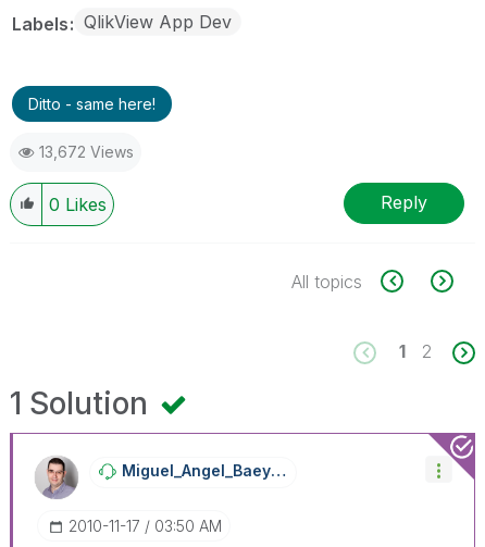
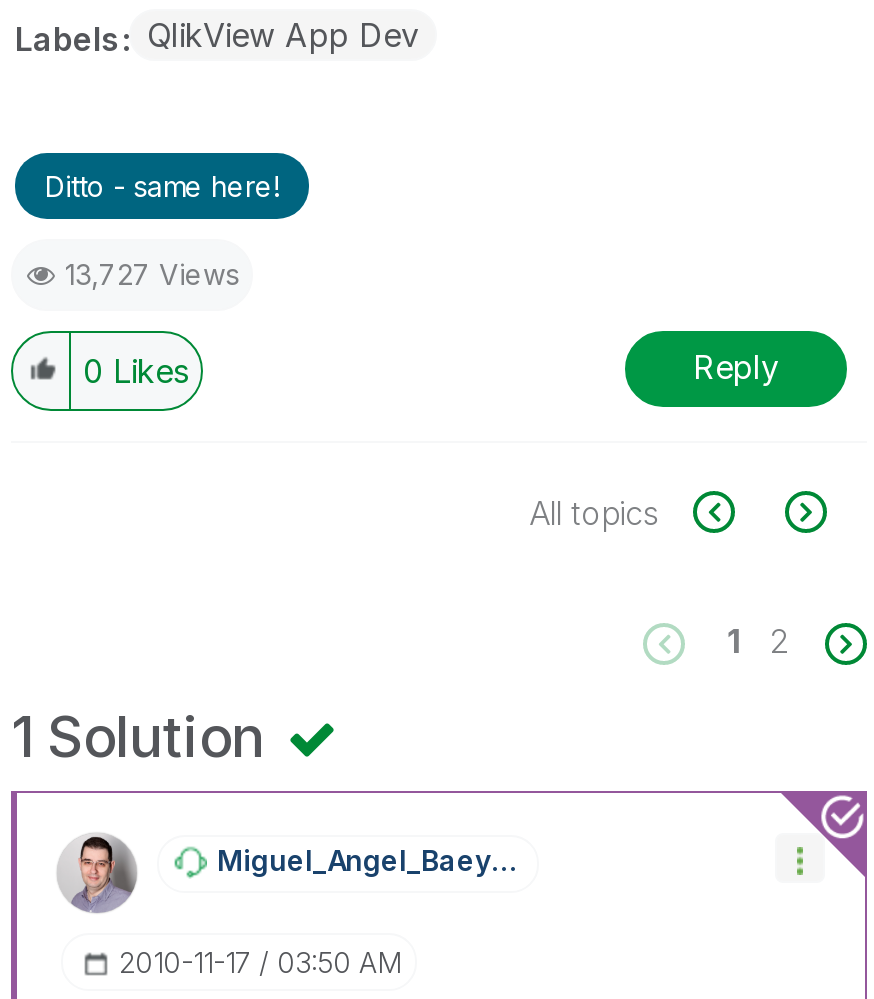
- 13,672 Views
+ 13,727 Views
